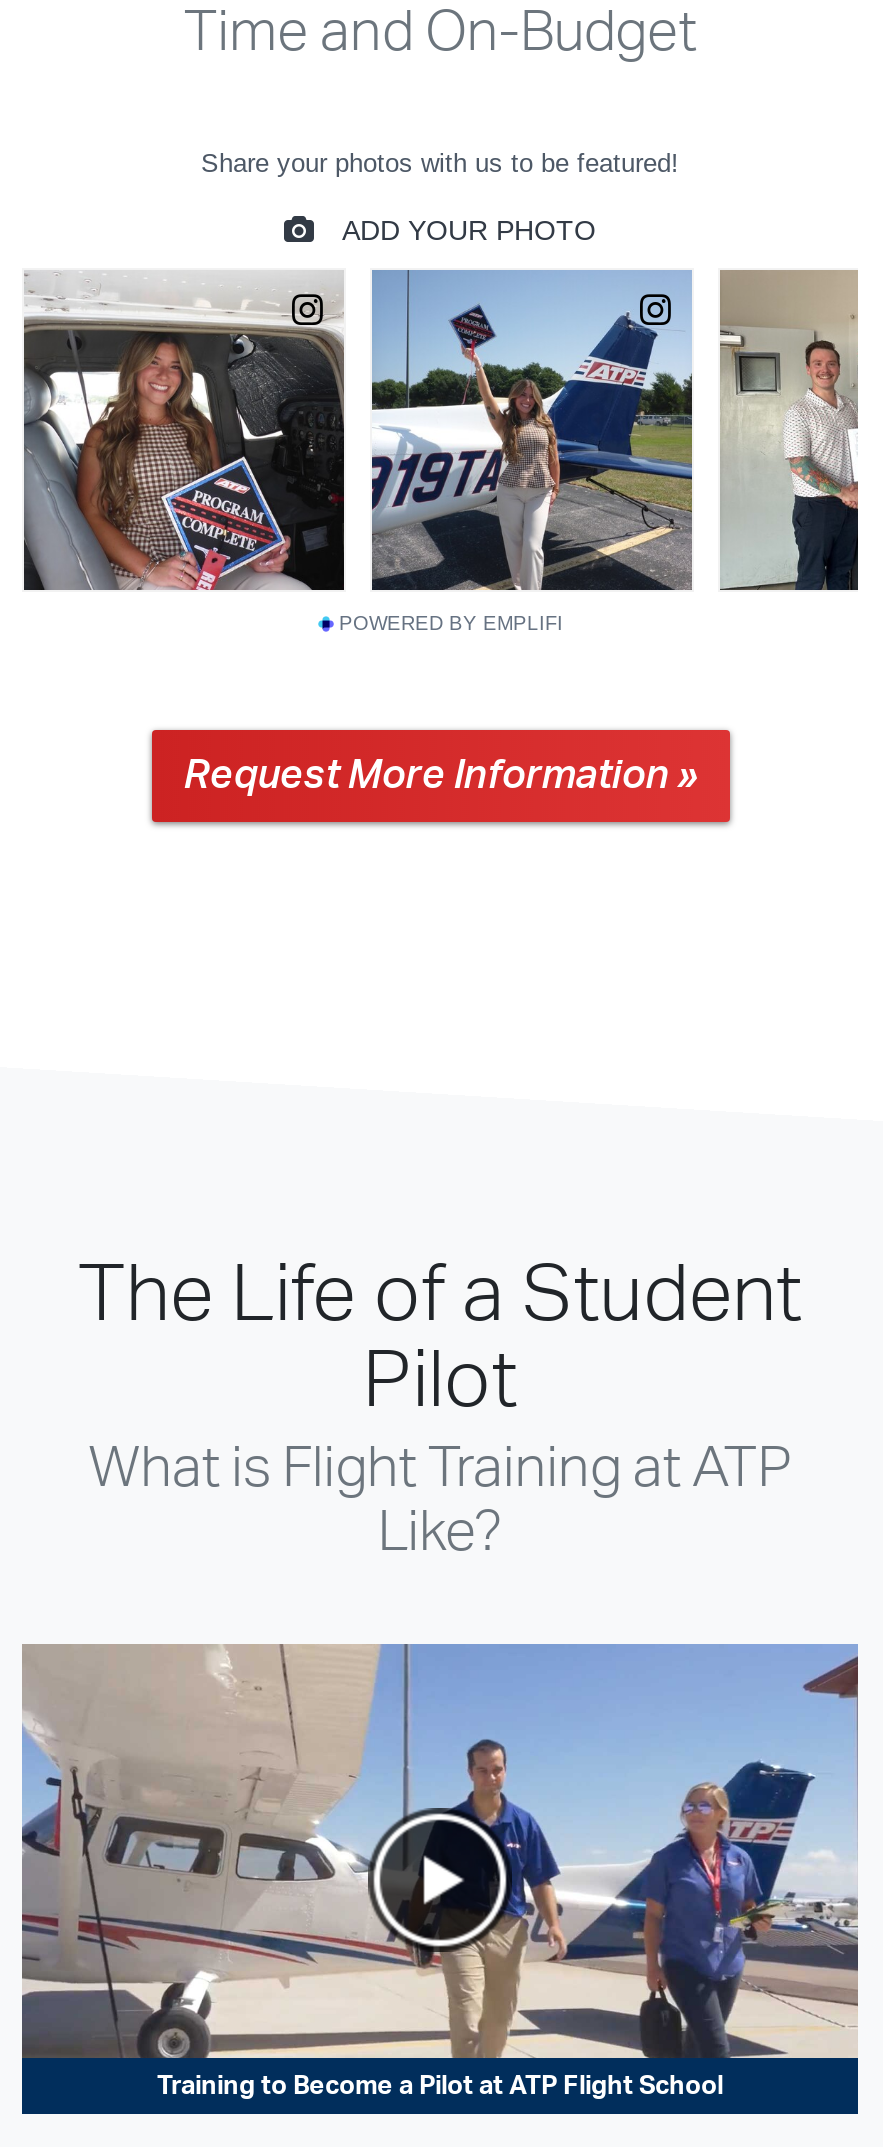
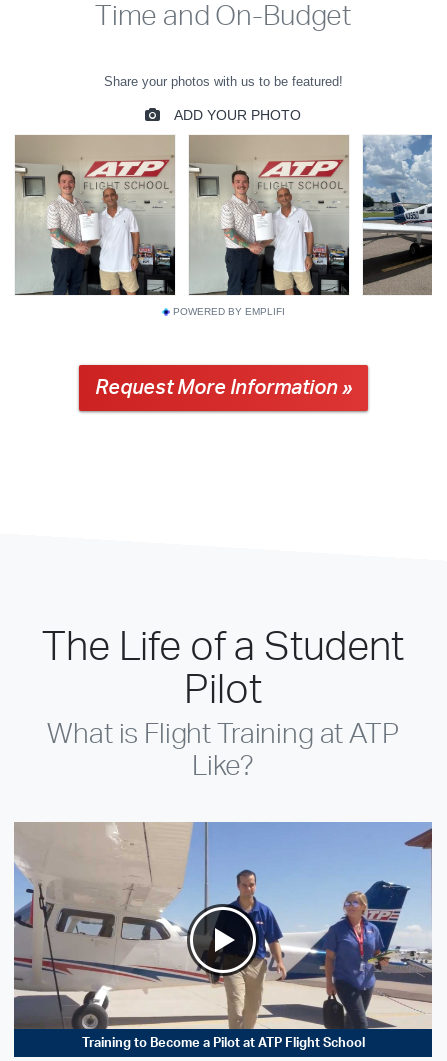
- [image]
+ [image]

- [image]
+ [image]

- [image]
+ [image]
